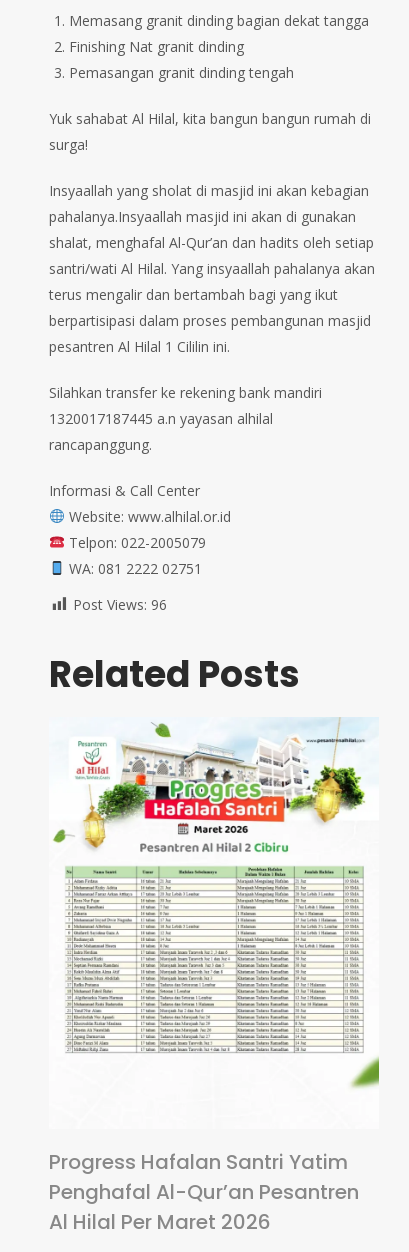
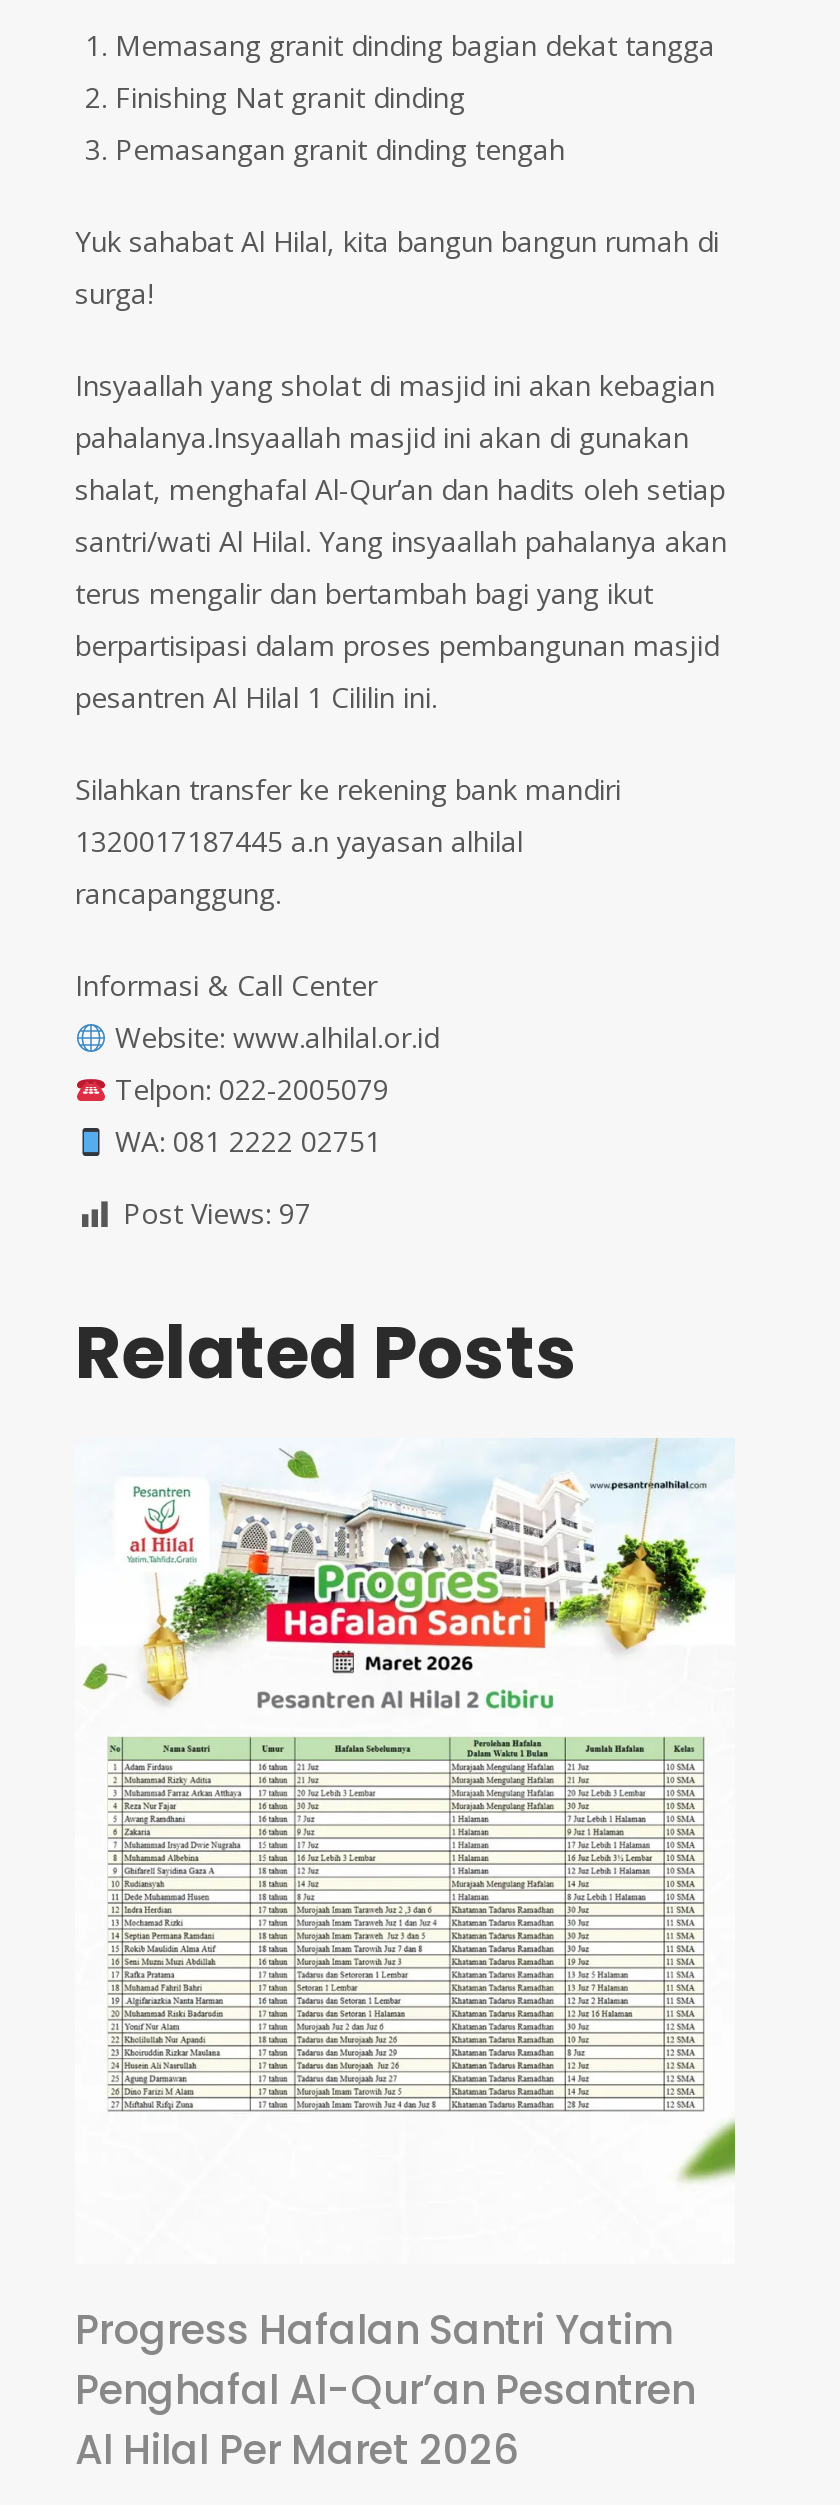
- Post Views: 96
+ Post Views: 97
